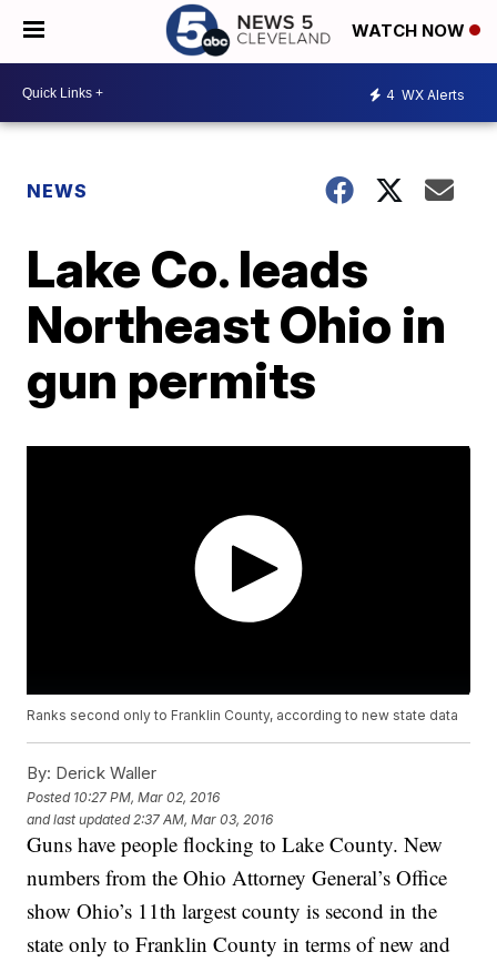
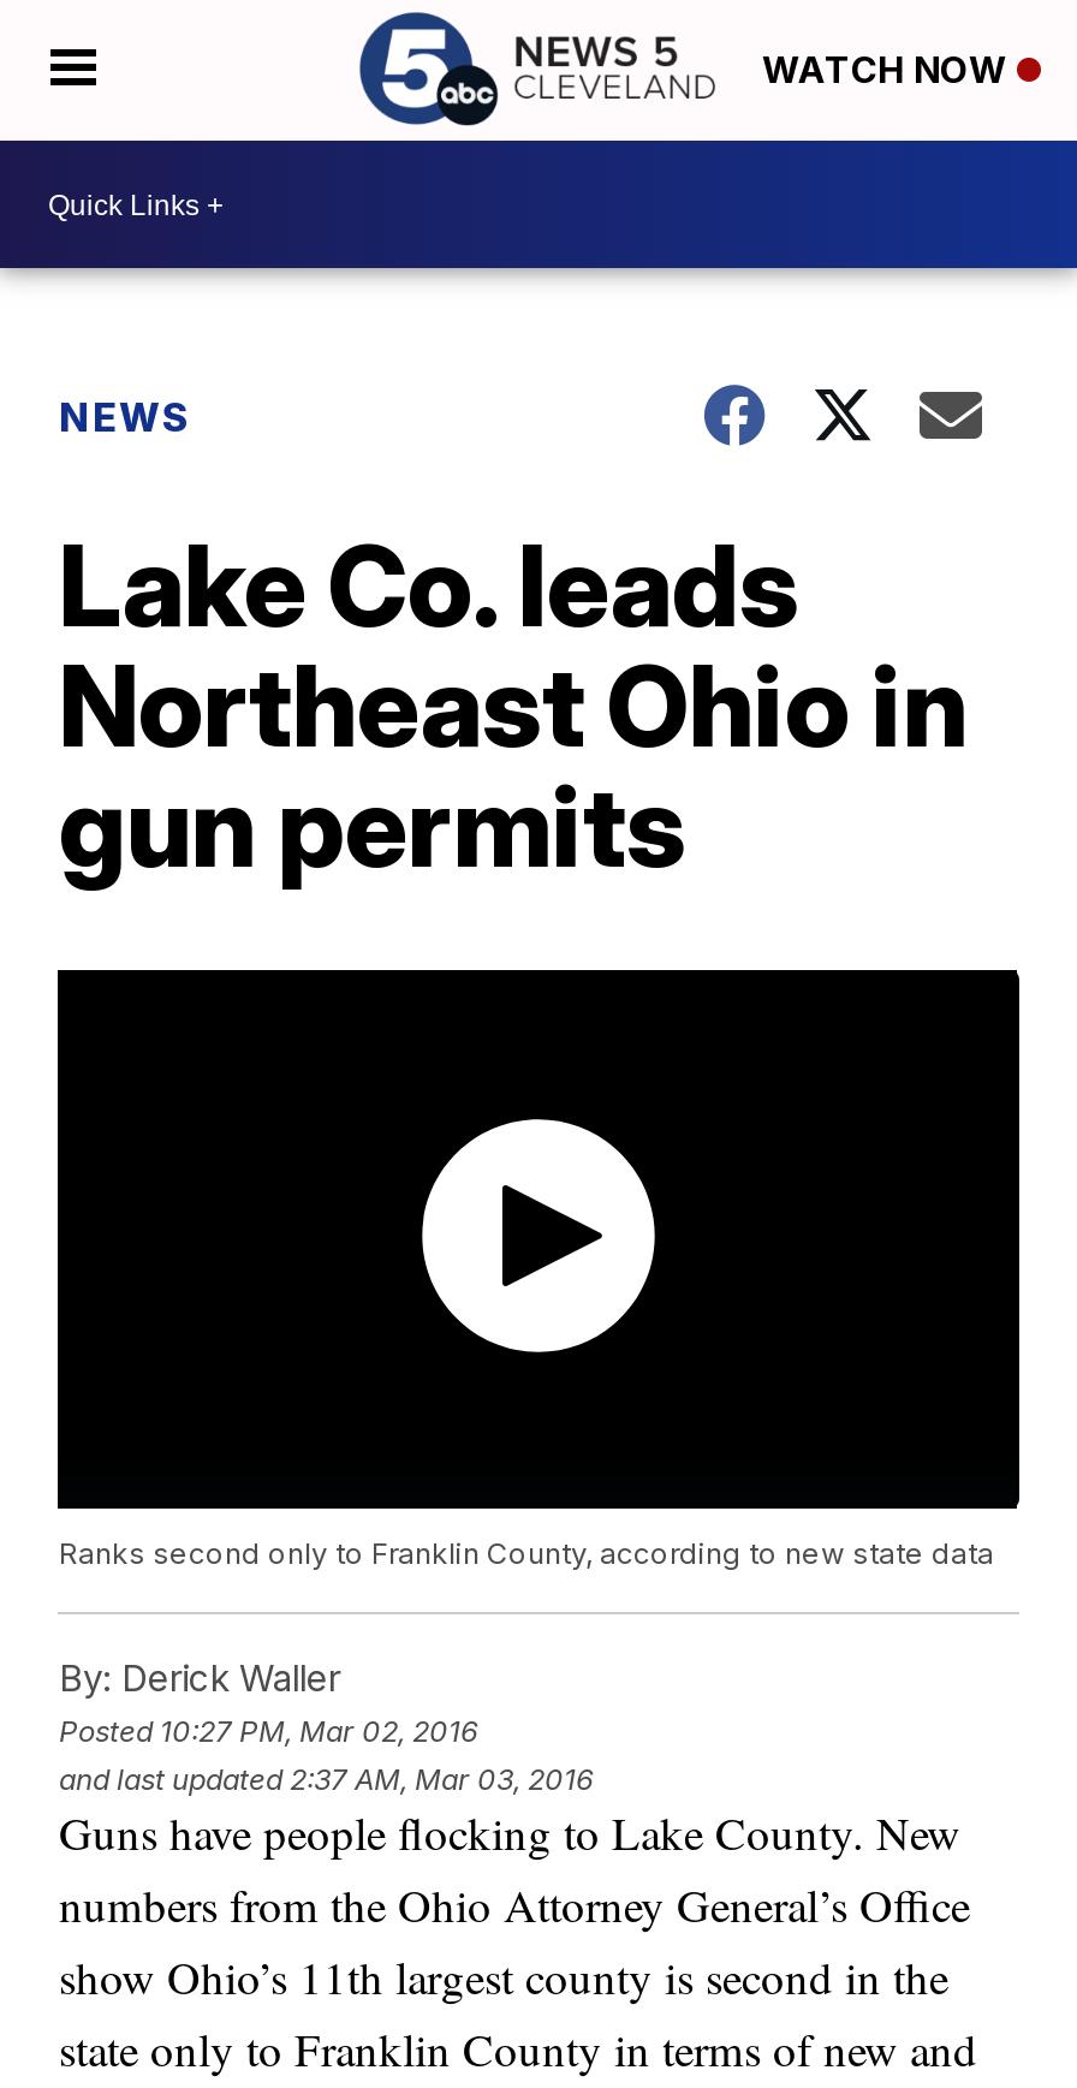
- 4 WX Alerts
